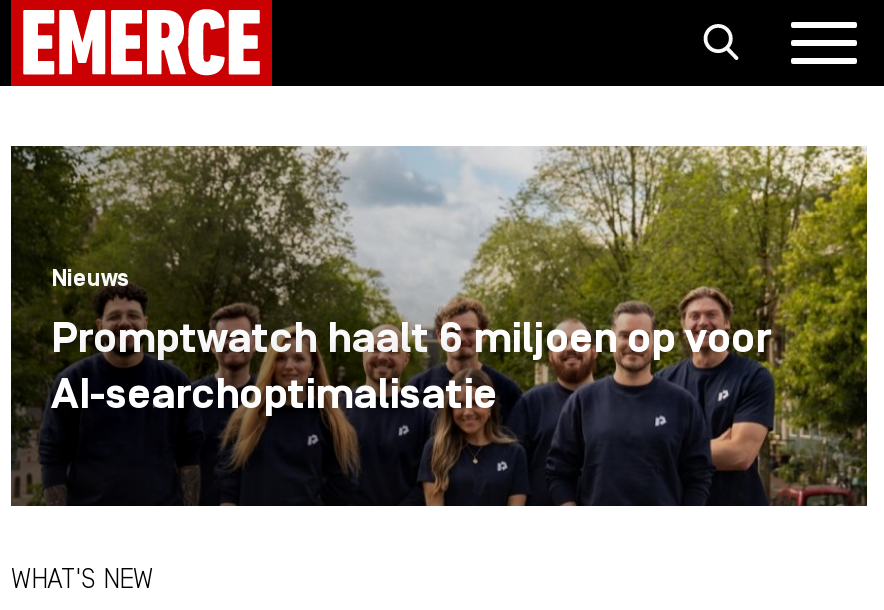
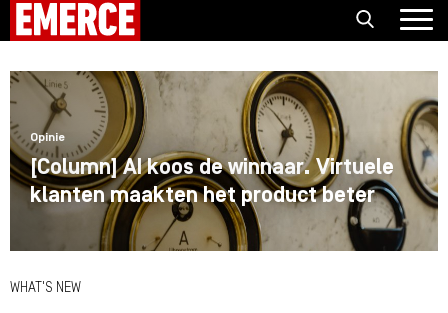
- [image]
- Nieuws
+ [image]
+ Opinie

- Promptwatch haalt 6 miljoen op voor
- AI-searchoptimalisatie
+ [Column] AI koos de winnaar. Virtuele
+ klanten maakten het product beter
